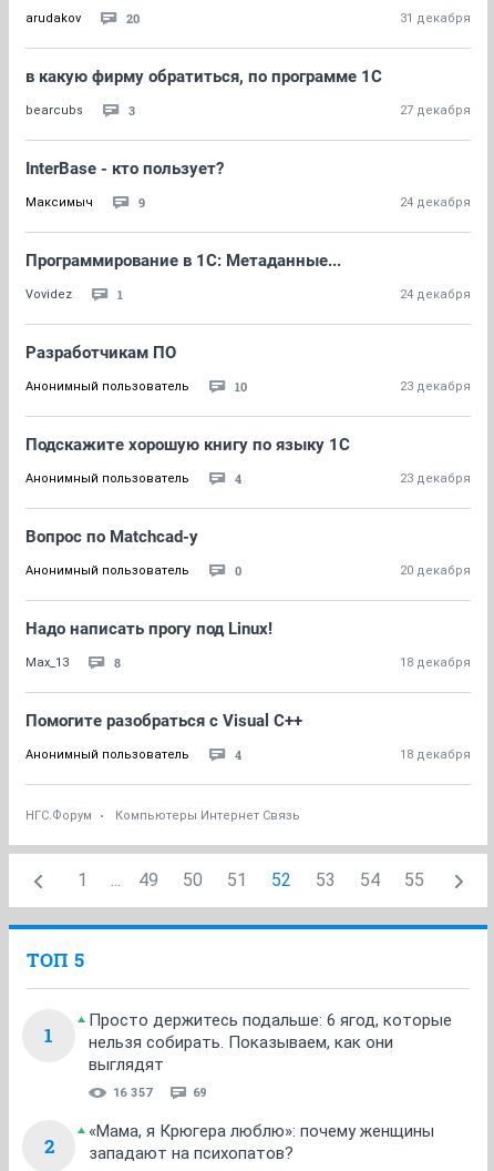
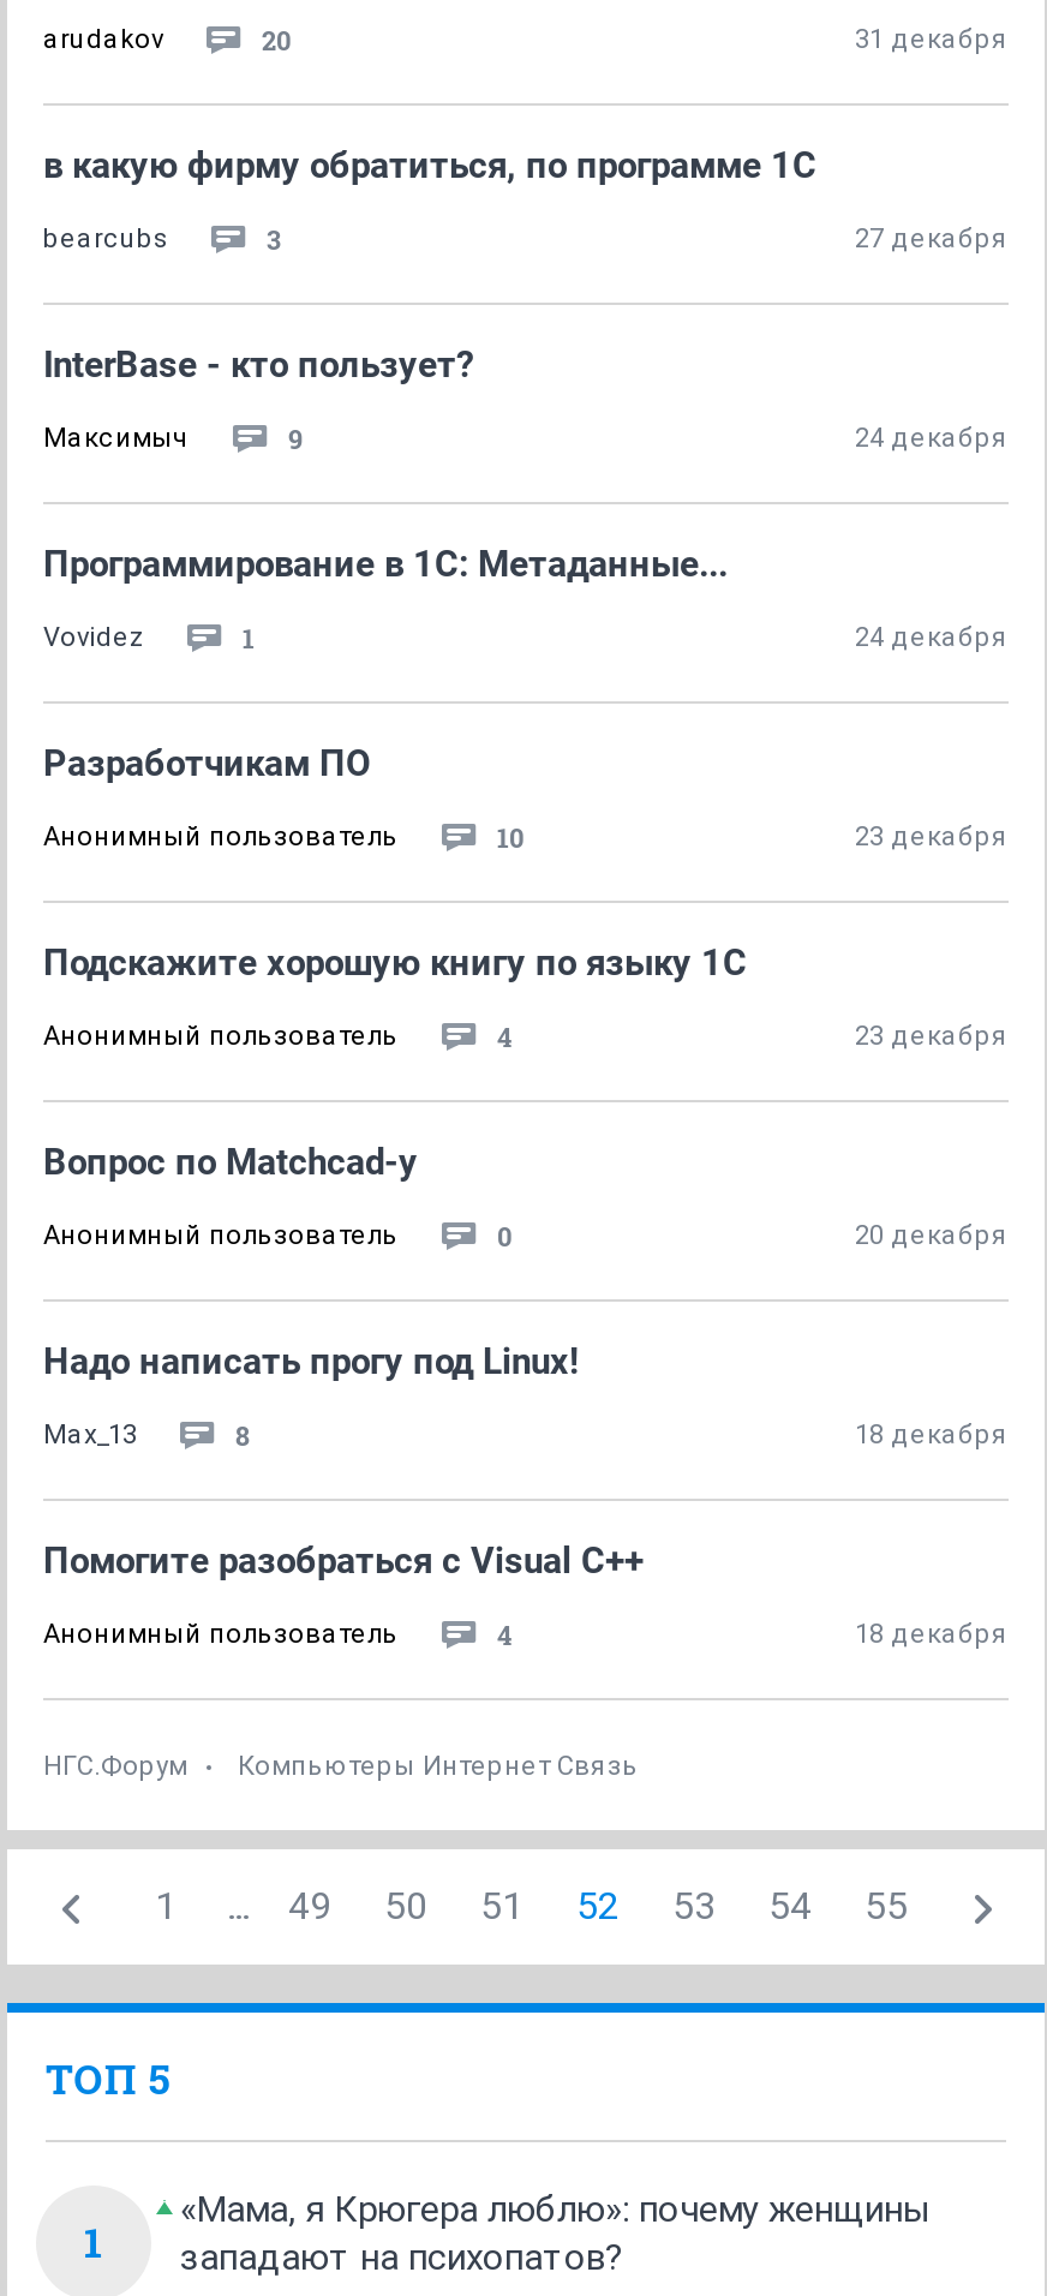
- Просто держитесь подальше: 6 ягод, которые
- нельзя собирать. Показываем, как они
- выглядят
- 16 357
- 69
- 2
